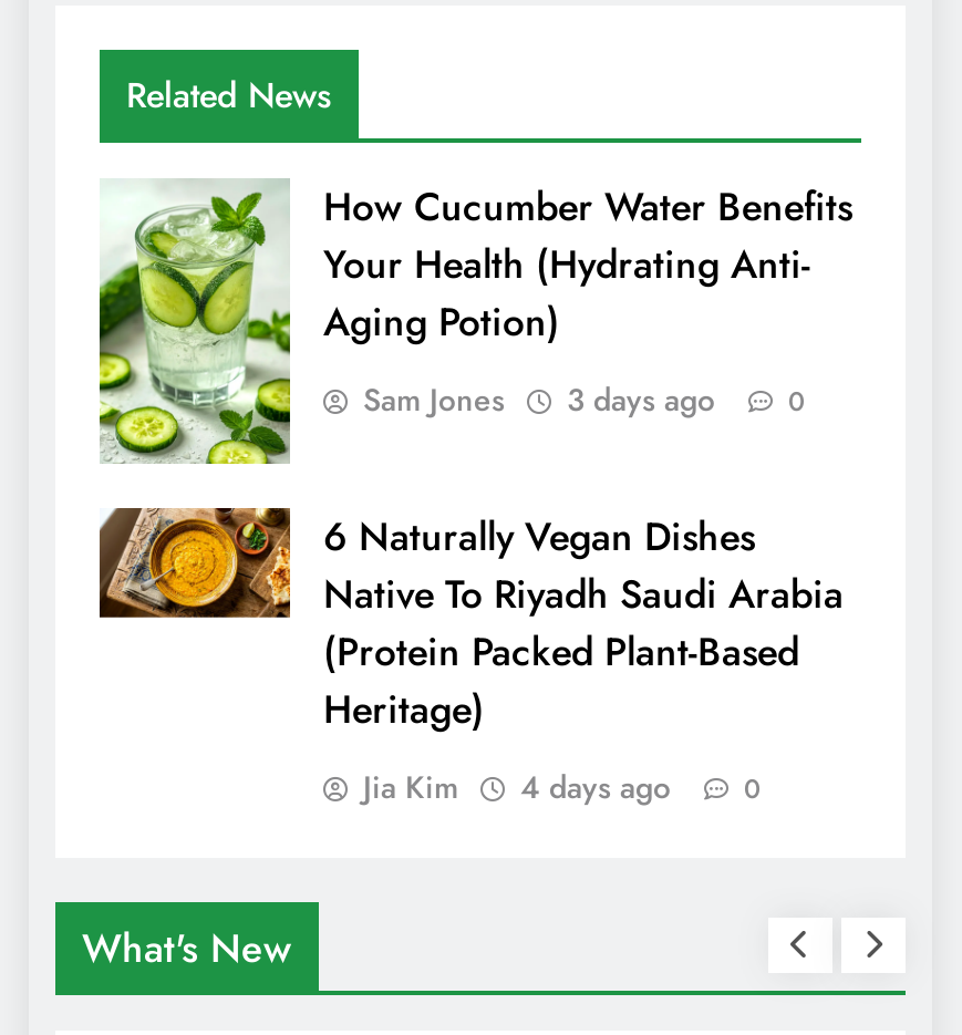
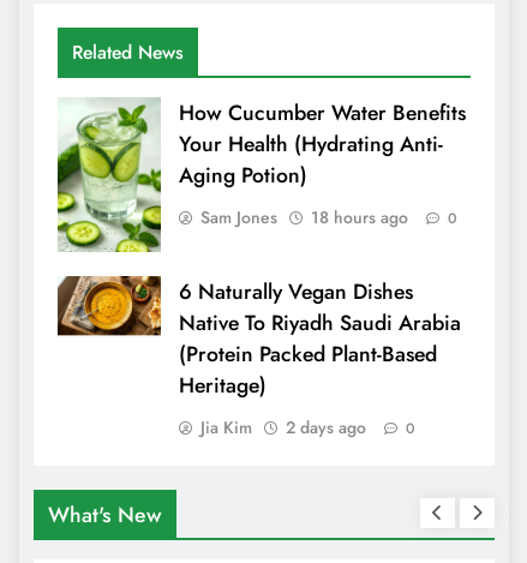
- Sam Jones 3 days ago 0
+ Sam Jones 18 hours ago 0

- Jia Kim 4 days ago 0
+ Jia Kim 2 days ago 0
